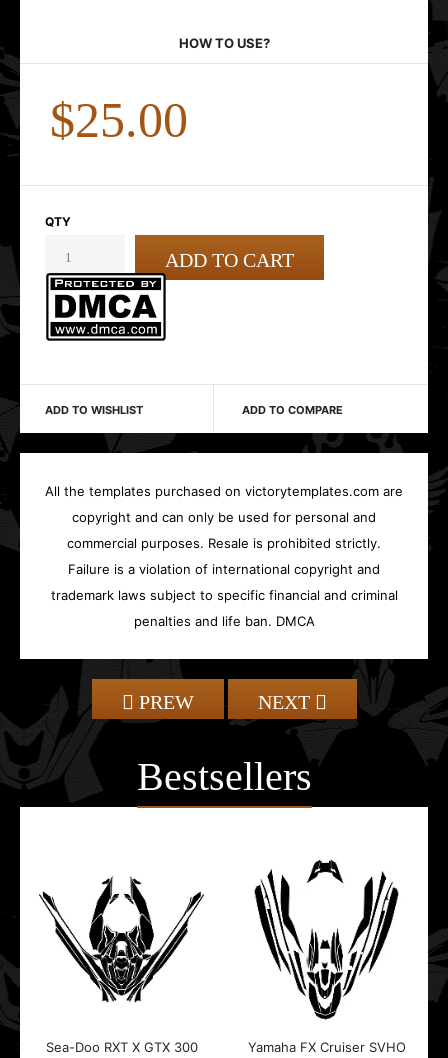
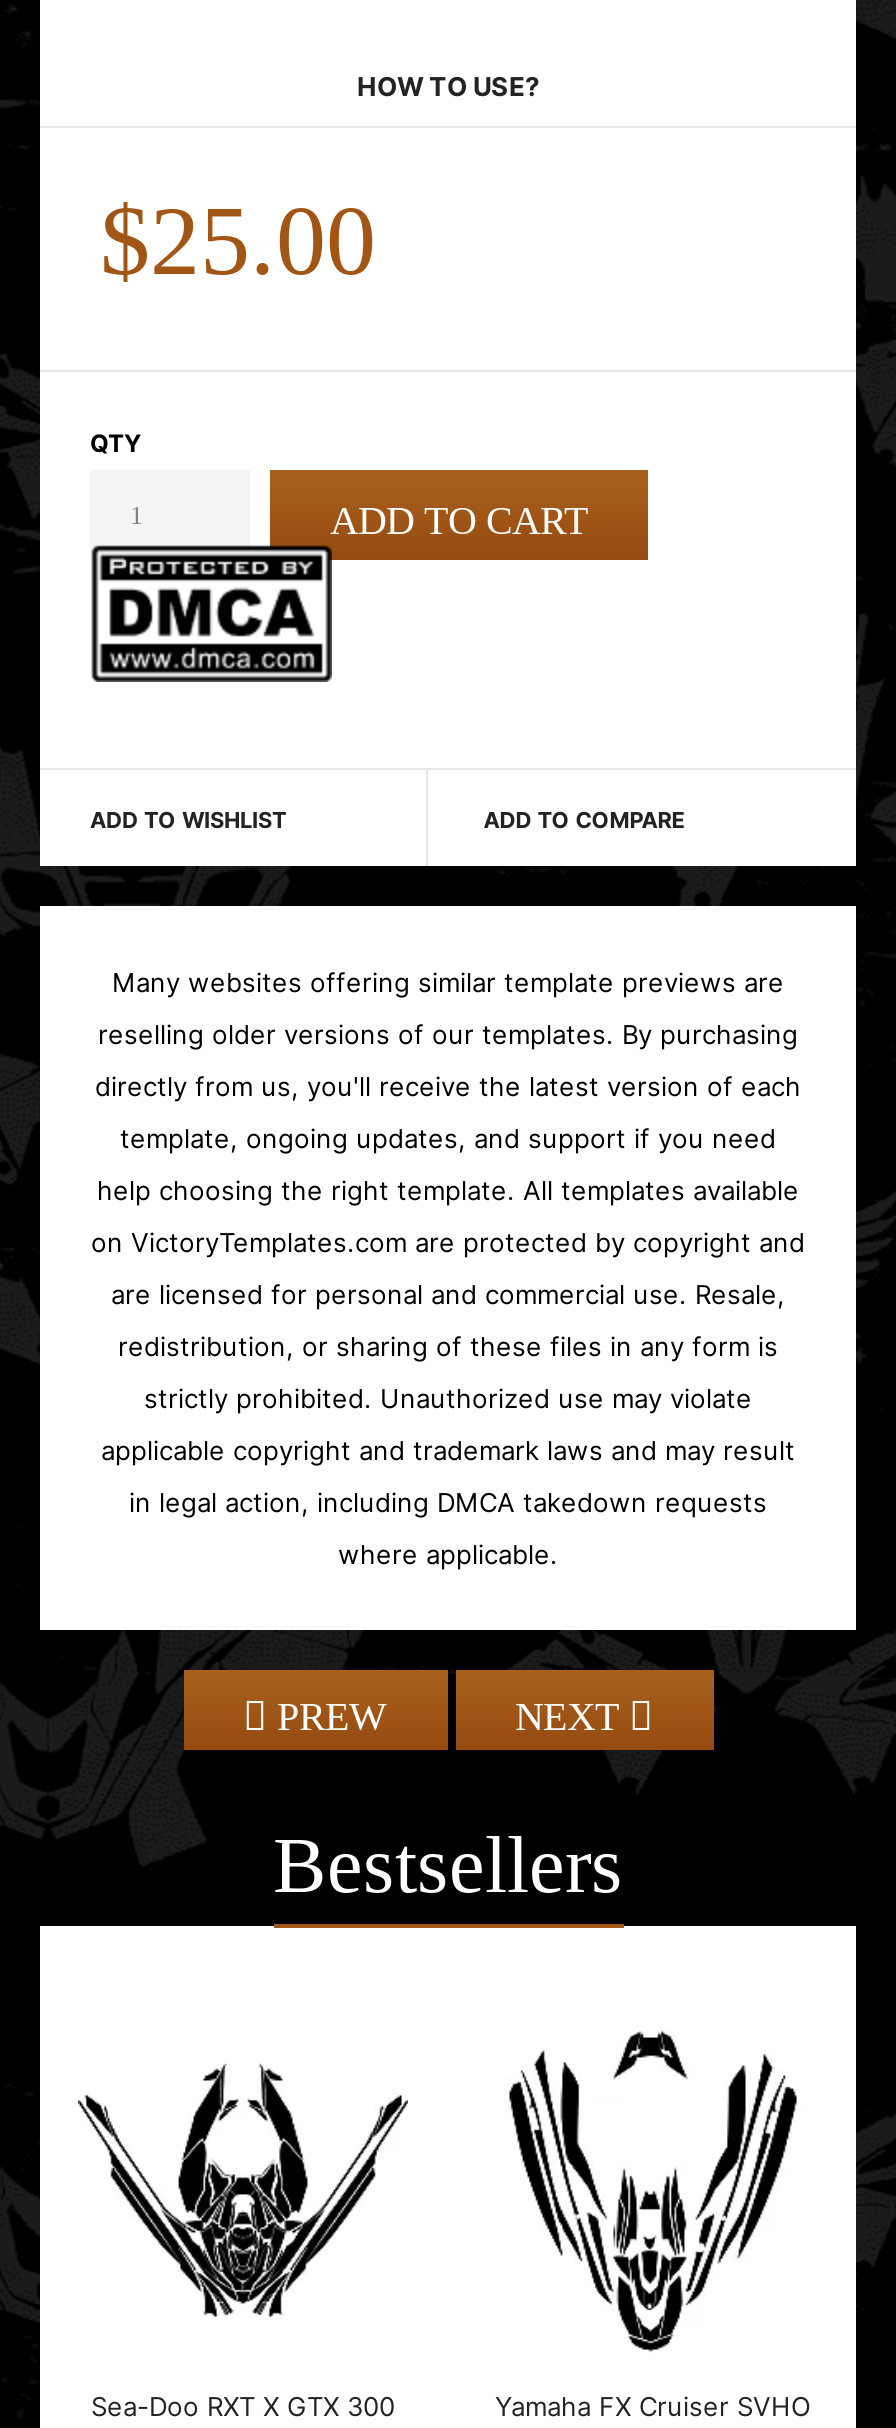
- All the templates purchased on victorytemplates.com are
- copyright and can only be used for personal and
- commercial purposes. Resale is prohibited strictly.
- Failure is a violation of international copyright and
- trademark laws subject to specific financial and criminal
- penalties and life ban. DMCA
+ Many websites offering similar template previews are
+ reselling older versions of our templates. By purchasing
+ directly from us, you'll receive the latest version of each
+ template, ongoing updates, and support if you need
+ help choosing the right template. All templates available
+ on VictoryTemplates.com are protected by copyright and
+ are licensed for personal and commercial use. Resale,
+ redistribution, or sharing of these files in any form is
+ strictly prohibited. Unauthorized use may violate
+ applicable copyright and trademark laws and may result
+ in legal action, including DMCA takedown requests
+ where applicable.
